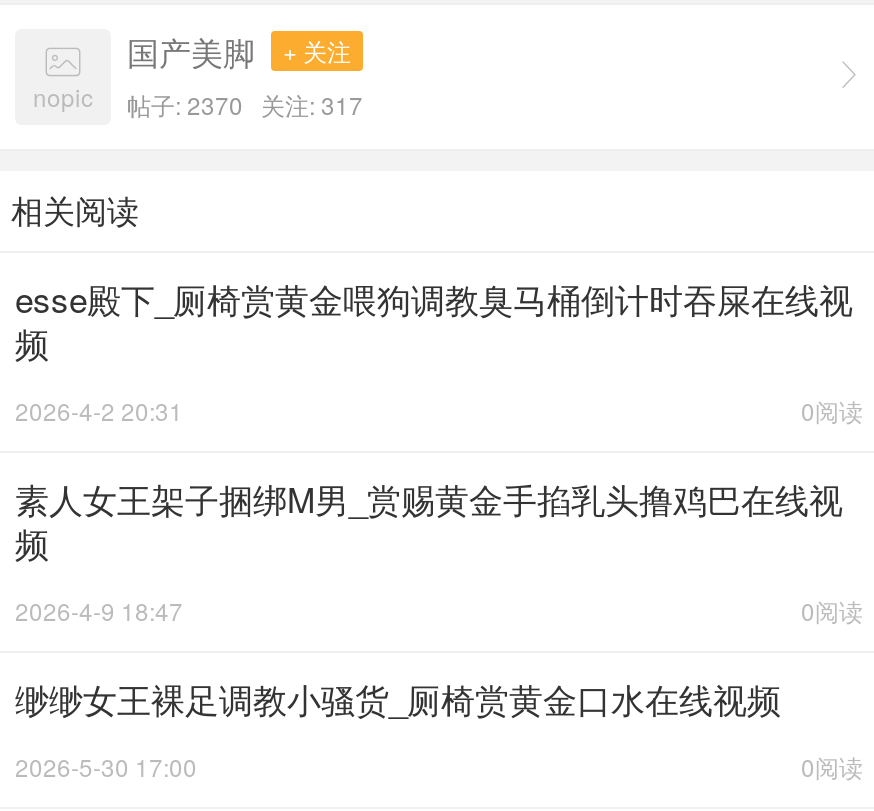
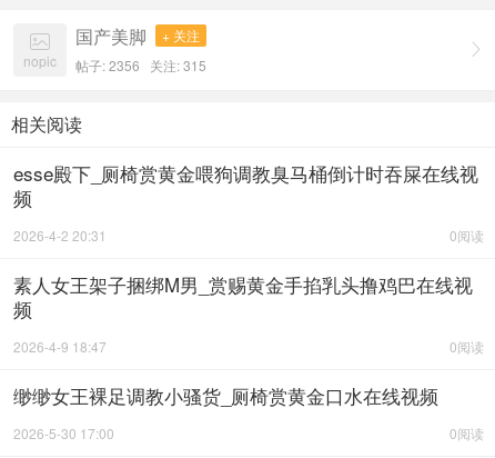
- nopic 帖子: 2370关注: 317
+ nopic 帖子: 2356关注: 315
